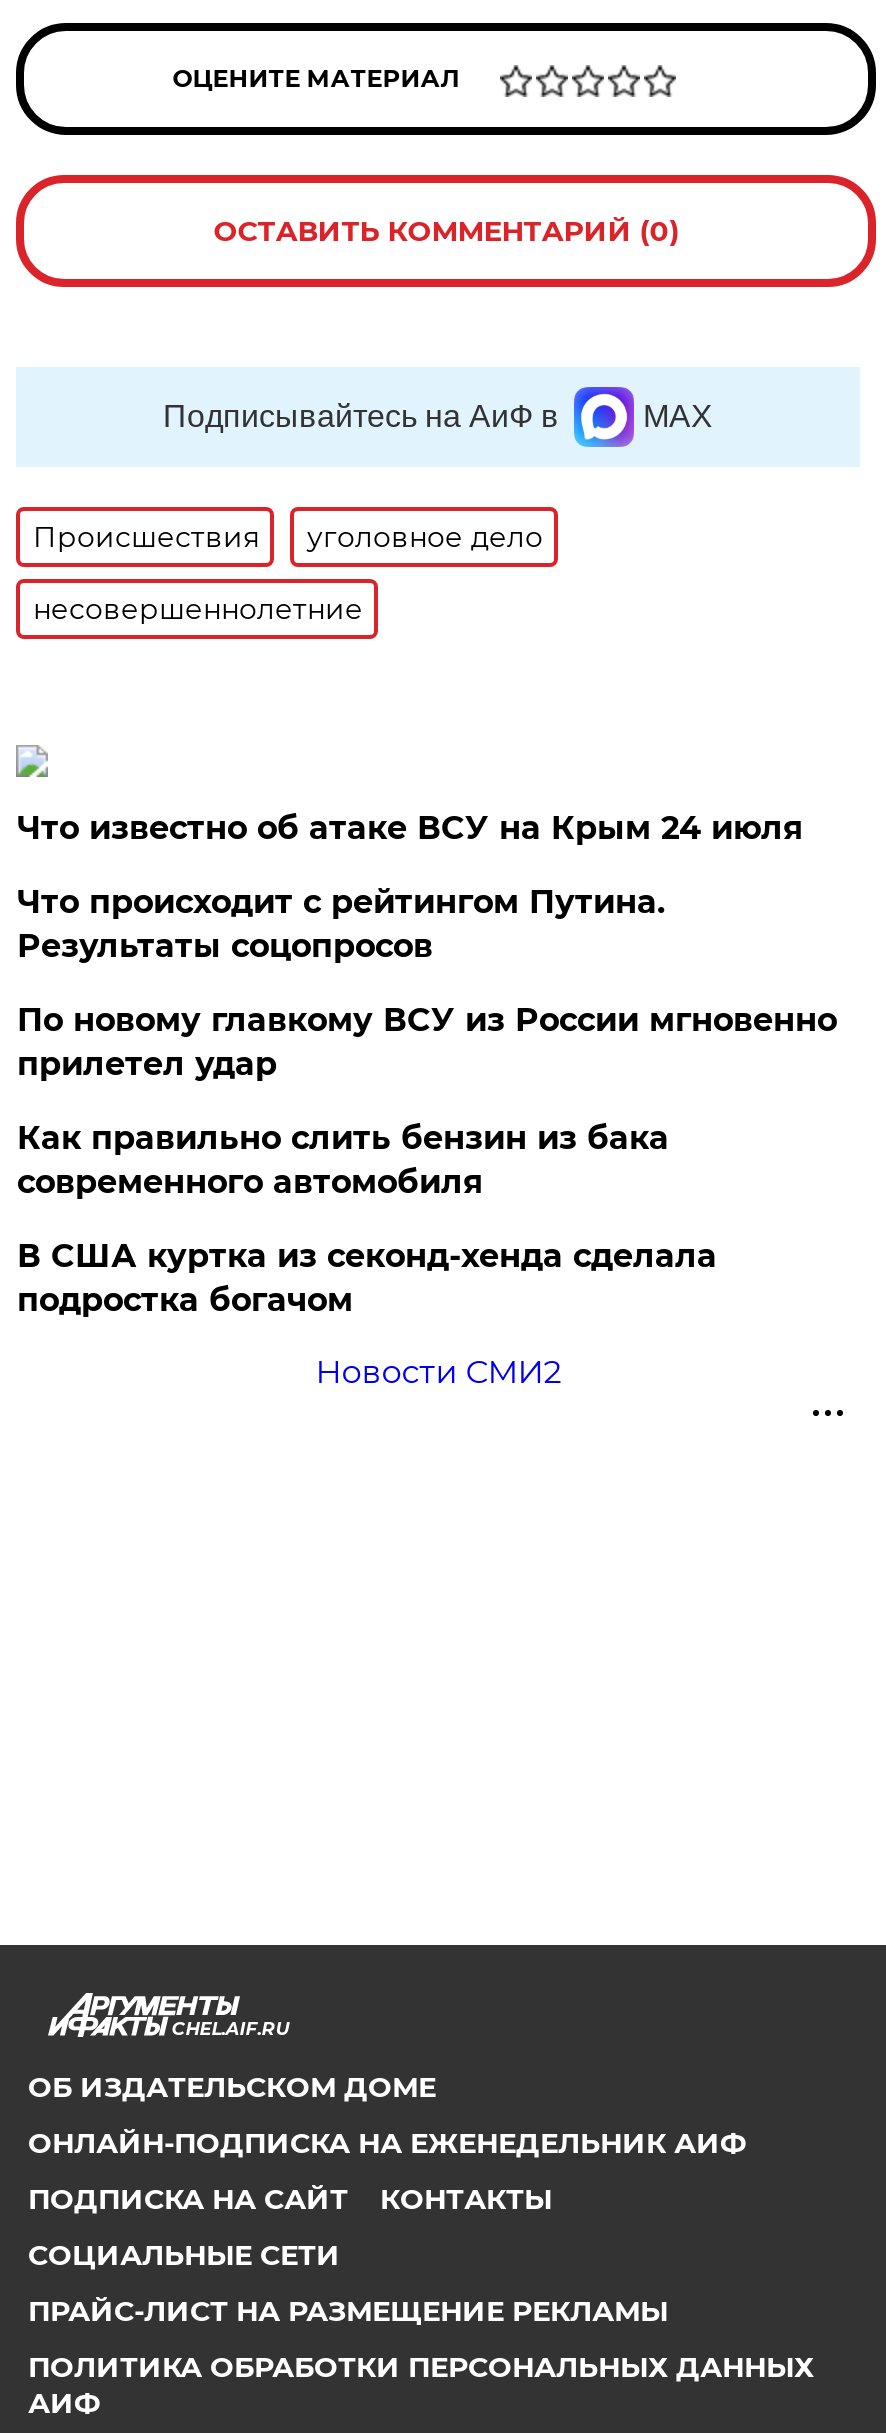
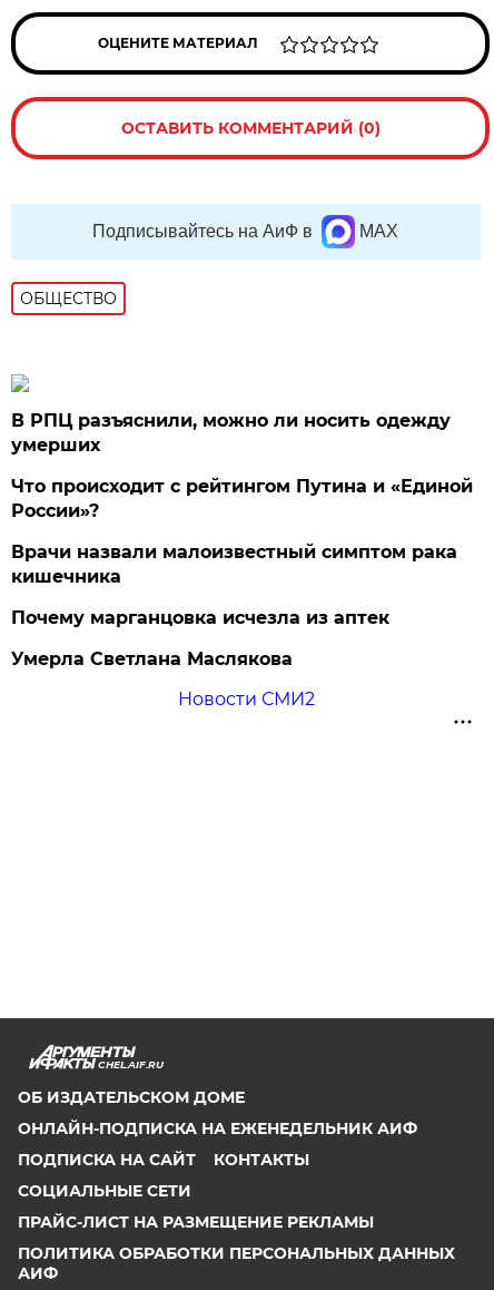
- Происшествия
- уголовное дело
- несовершеннолетние
+ ОБЩЕСТВО

- Что известно об атаке ВСУ на Крым 24 июля
- Что происходит с рейтингом Путина.
- Результаты соцопросов
- По новому главкому ВСУ из России мгновенно
- прилетел удар
- Как правильно слить бензин из бака
- современного автомобиля
- В США куртка из секонд-хенда сделала
- подростка богачом
+ В РПЦ разъяснили, можно ли носить одежду
+ умерших
+ Что происходит с рейтингом Путина и «Единой
+ России»?
+ Врачи назвали малоизвестный симптом рака
+ кишечника
+ Почему марганцовка исчезла из аптек
+ Умерла Светлана Маслякова
